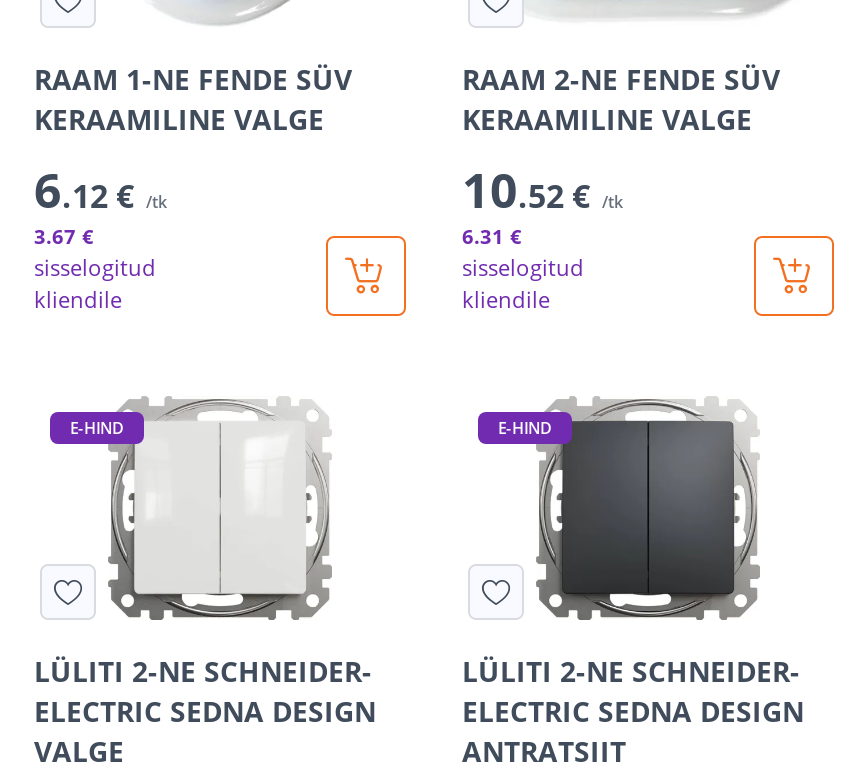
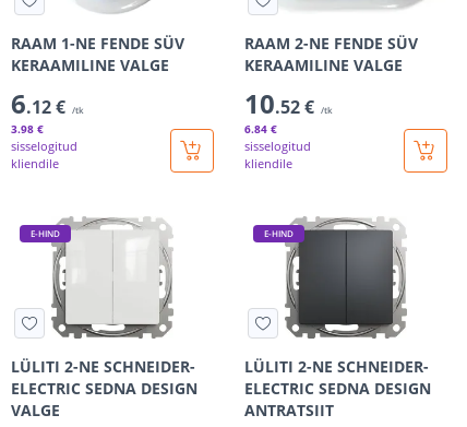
- 3.67 €
+ 3.98 €

- 6.31 €
+ 6.84 €
